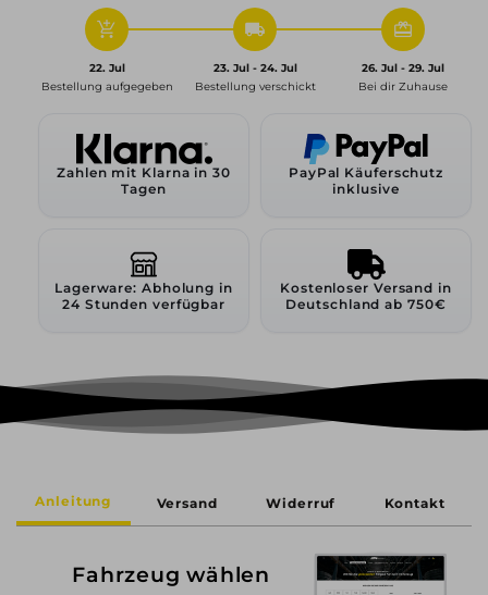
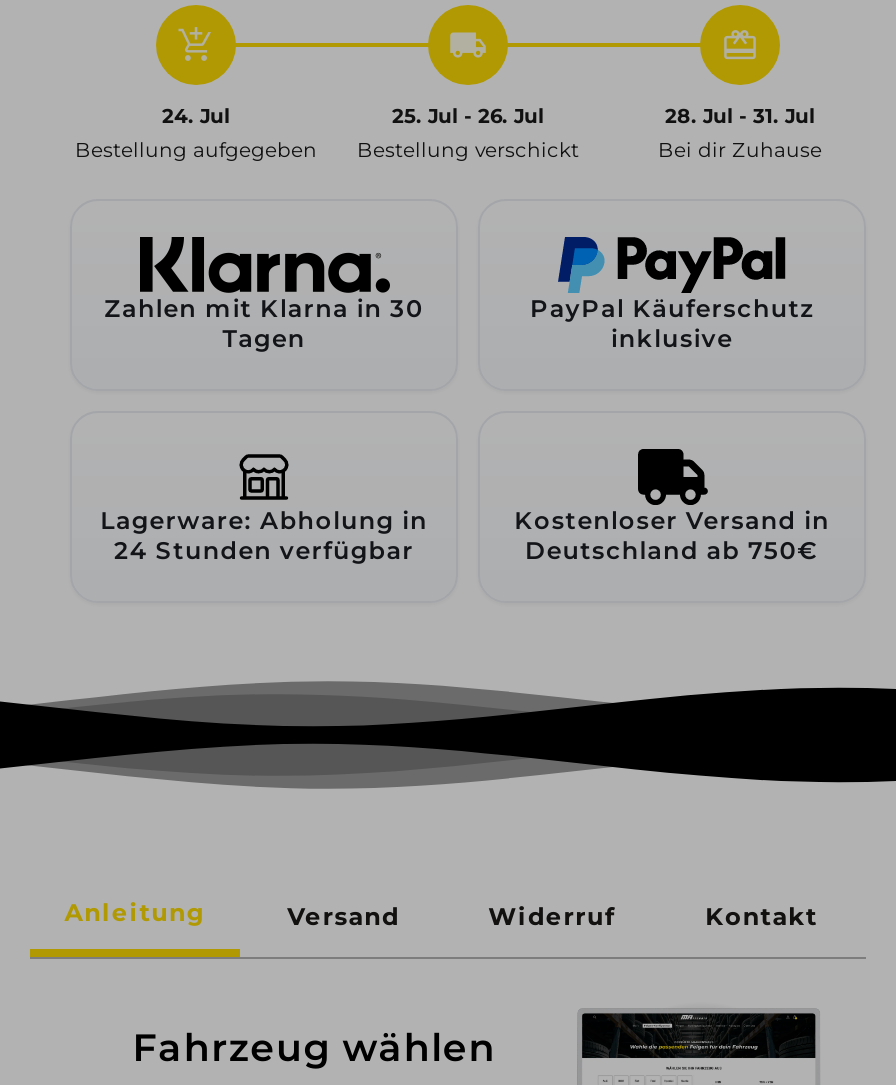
- 22. Jul
+ 24. Jul

- 23. Jul - 24. Jul
+ 25. Jul - 26. Jul

- 26. Jul - 29. Jul
+ 28. Jul - 31. Jul
